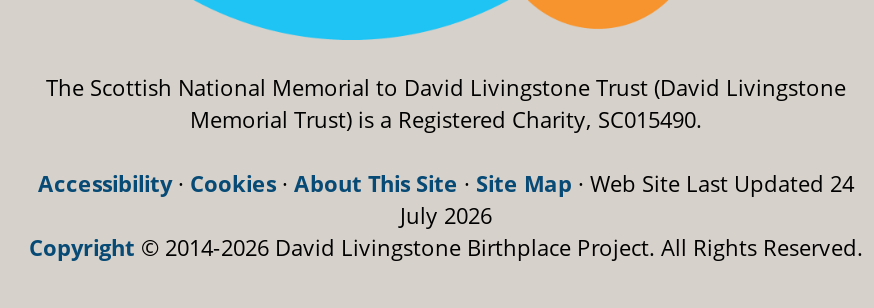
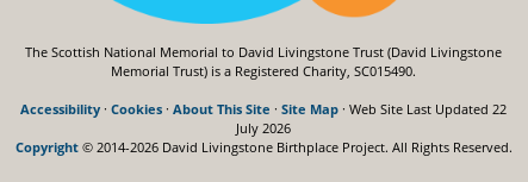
- Accessibility · Cookies · About This Site · Site Map · Web Site Last Updated 24
+ Accessibility · Cookies · About This Site · Site Map · Web Site Last Updated 22
